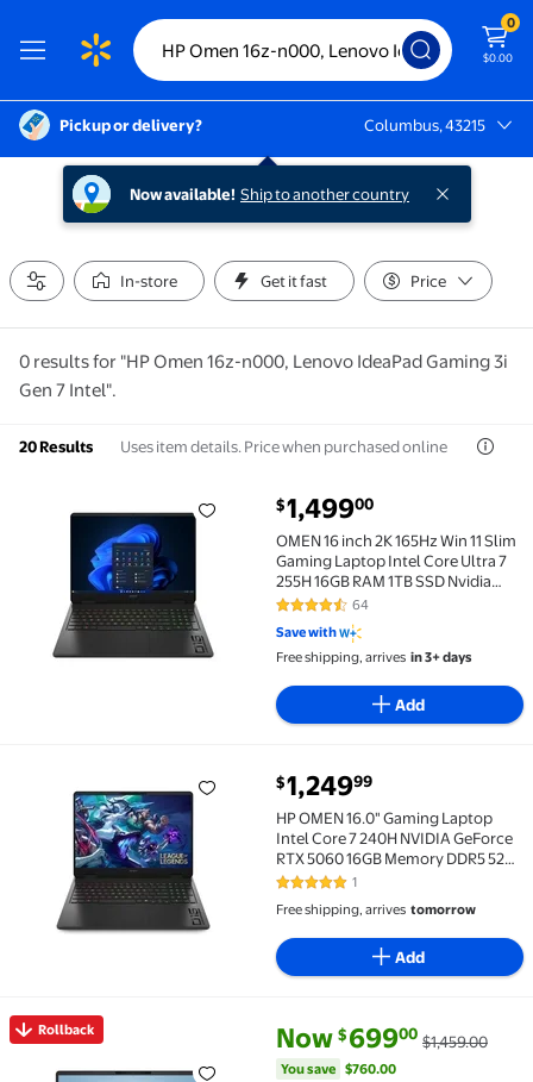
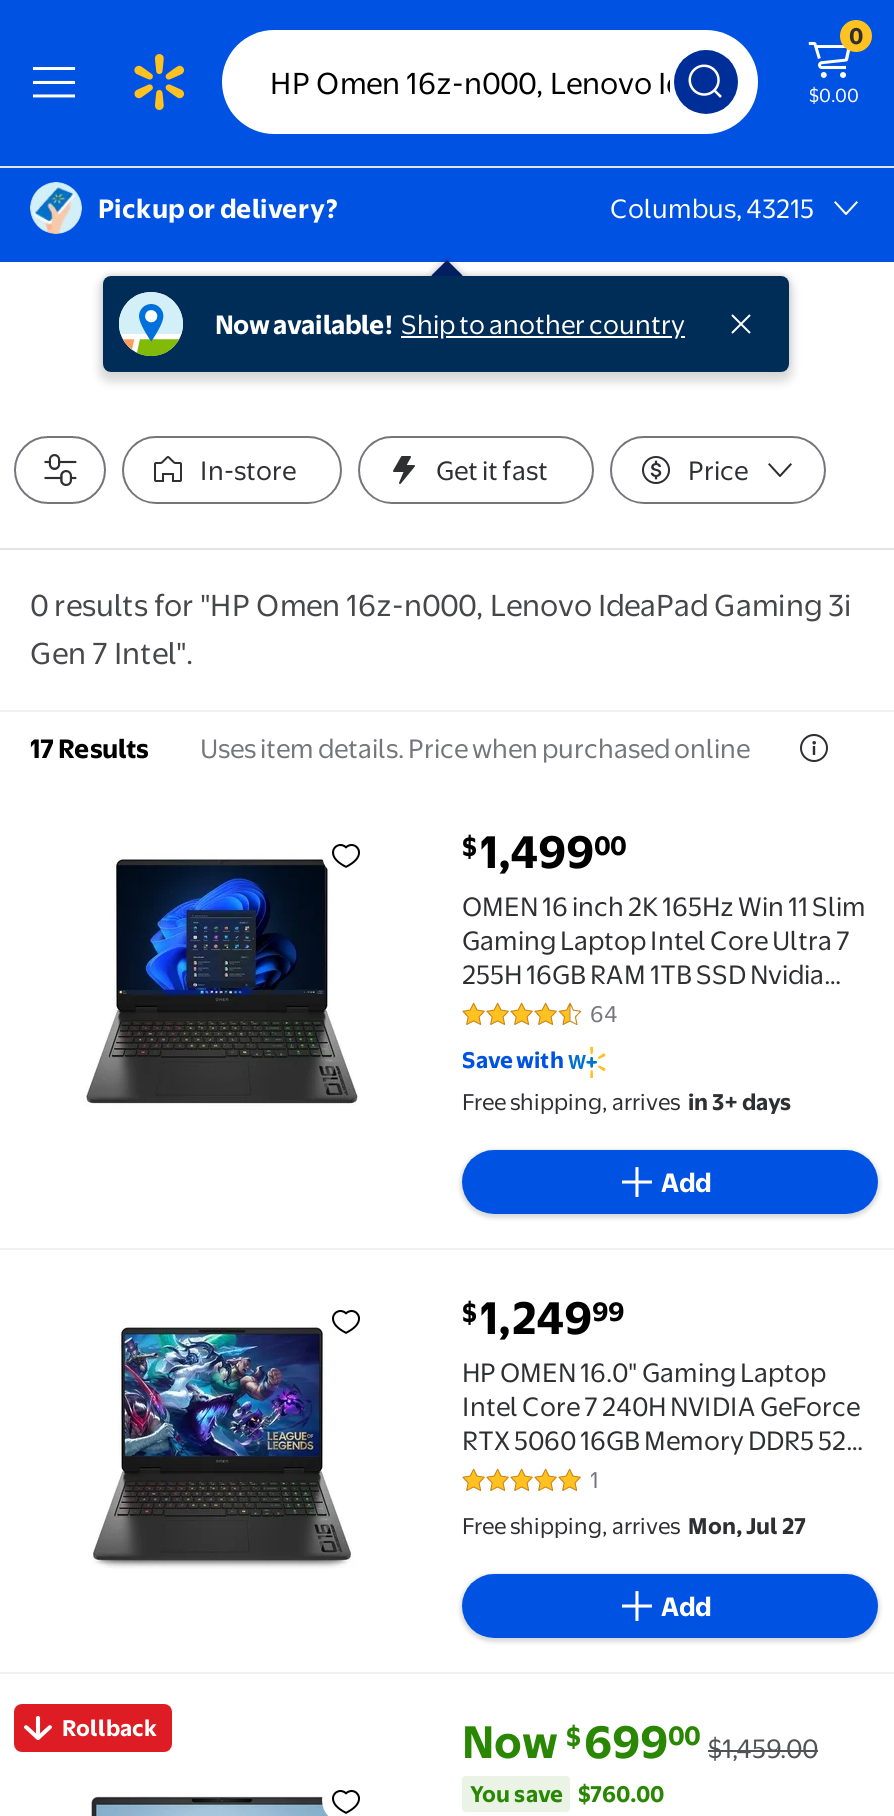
- 20 Results Uses item details. Price when purchased online
+ 17 Results Uses item details. Price when purchased online

- Free shipping, arrives tomorrow
+ Free shipping, arrives Mon, Jul 27
